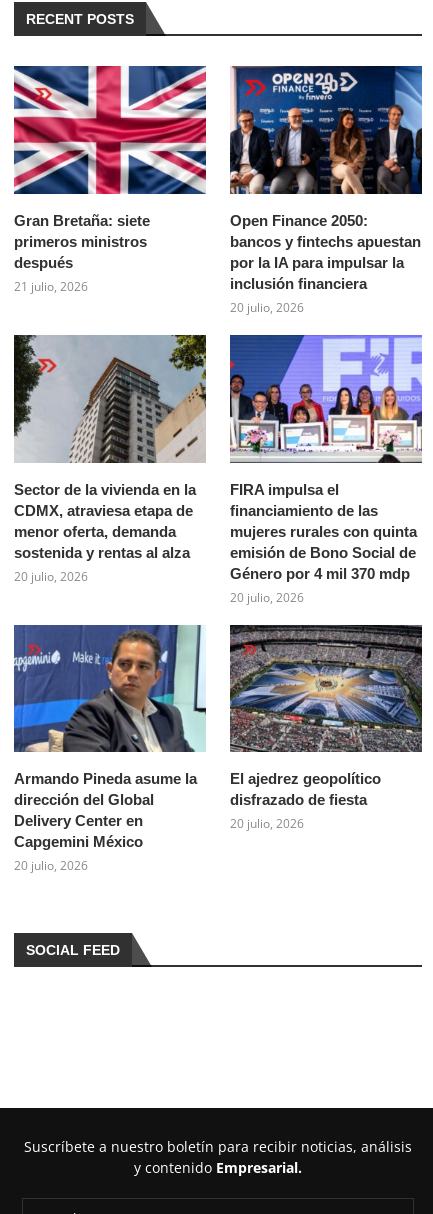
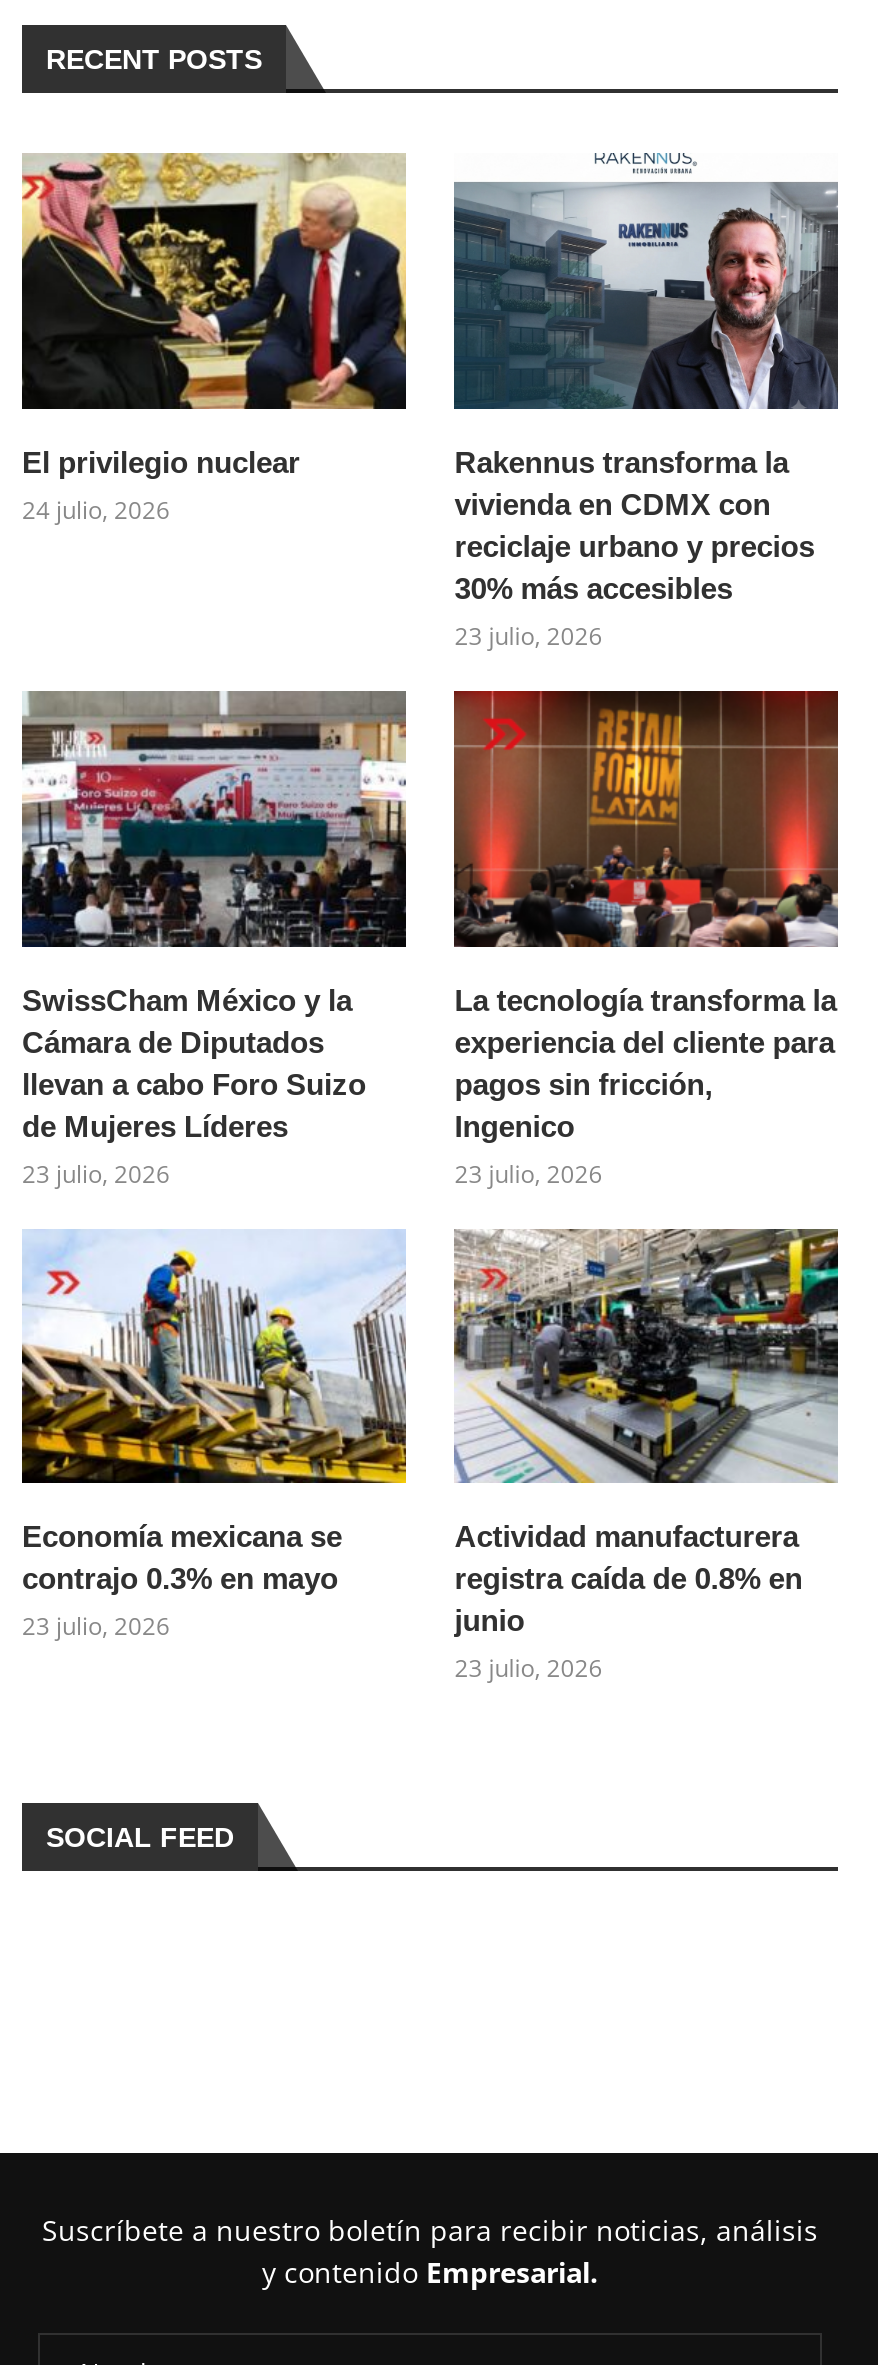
- [image]
- Gran Bretaña: siete
- primeros ministros
- después
- 21 julio, 2026
+ [image]
+ El privilegio nuclear
+ 24 julio, 2026

- [image]
- Open Finance 2050:
- bancos y fintechs apuestan
- por la IA para impulsar la
- inclusión financiera
- 20 julio, 2026
+ [image]
+ Rakennus transforma la
+ vivienda en CDMX con
+ reciclaje urbano y precios
+ 30% más accesibles
+ 23 julio, 2026

- [image]
+ [image]

- [image]
- FIRA impulsa el
- financiamiento de las
- mujeres rurales con quinta
- emisión de Bono Social de
- Género por 4 mil 370 mdp
- 20 julio, 2026
+ [image]
+ La tecnología transforma la
+ experiencia del cliente para
+ pagos sin fricción,
+ Ingenico
+ 23 julio, 2026

- Sector de la vivienda en la
- CDMX, atraviesa etapa de
- menor oferta, demanda
- sostenida y rentas al alza
- 20 julio, 2026
+ SwissCham México y la
+ Cámara de Diputados
+ llevan a cabo Foro Suizo
+ de Mujeres Líderes
+ 23 julio, 2026

- [image]
- Armando Pineda asume la
- dirección del Global
- Delivery Center en
- Capgemini México
- 20 julio, 2026
+ [image]
+ Economía mexicana se
+ contrajo 0.3% en mayo
+ 23 julio, 2026

- [image]
- El ajedrez geopolítico
- disfrazado de fiesta
- 20 julio, 2026
+ [image]
+ Actividad manufacturera
+ registra caída de 0.8% en
+ junio
+ 23 julio, 2026
